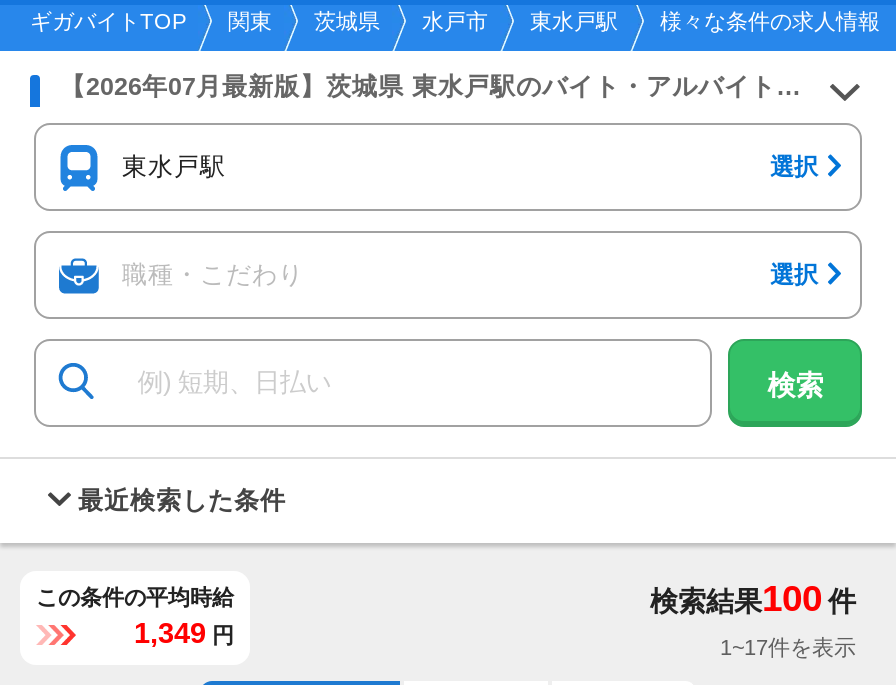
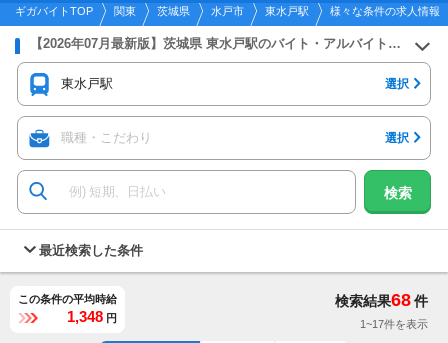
- 検索結果100 件
+ 検索結果68 件

- 1,349 円
+ 1,348 円
